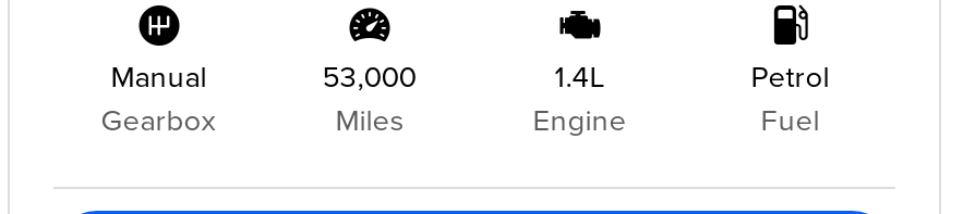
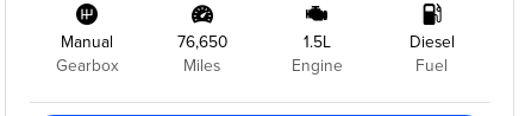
- 53,000
+ 76,650

- 1.4L
+ 1.5L

- Petrol
+ Diesel
